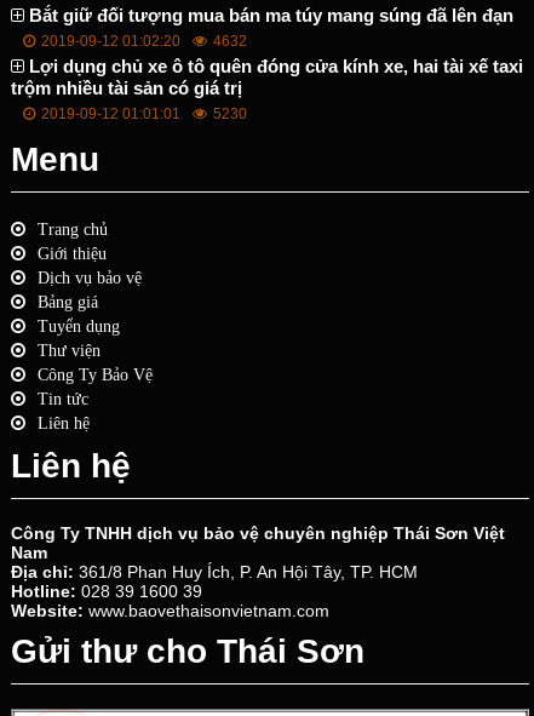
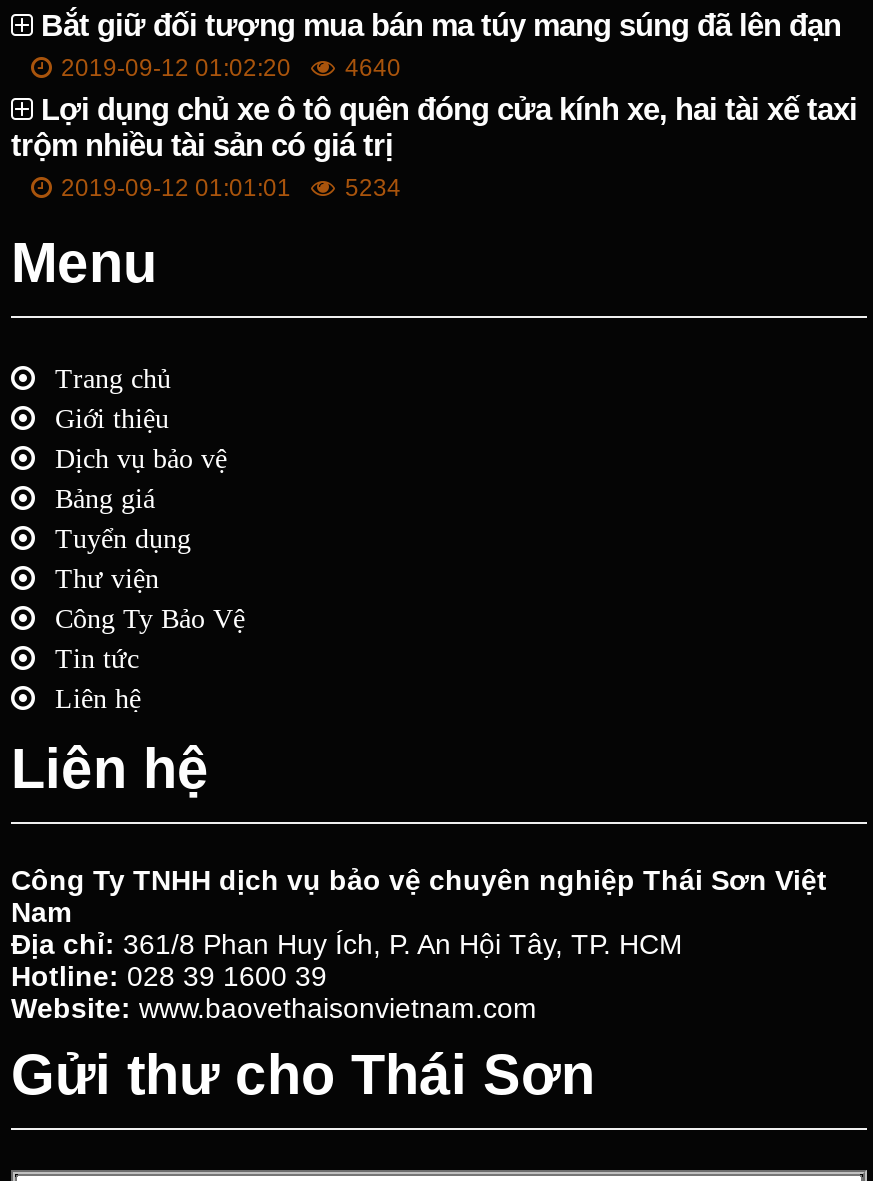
- 2019-09-12 01:02:20 4632
+ 2019-09-12 01:02:20 4640

- 2019-09-12 01:01:01 5230
+ 2019-09-12 01:01:01 5234
